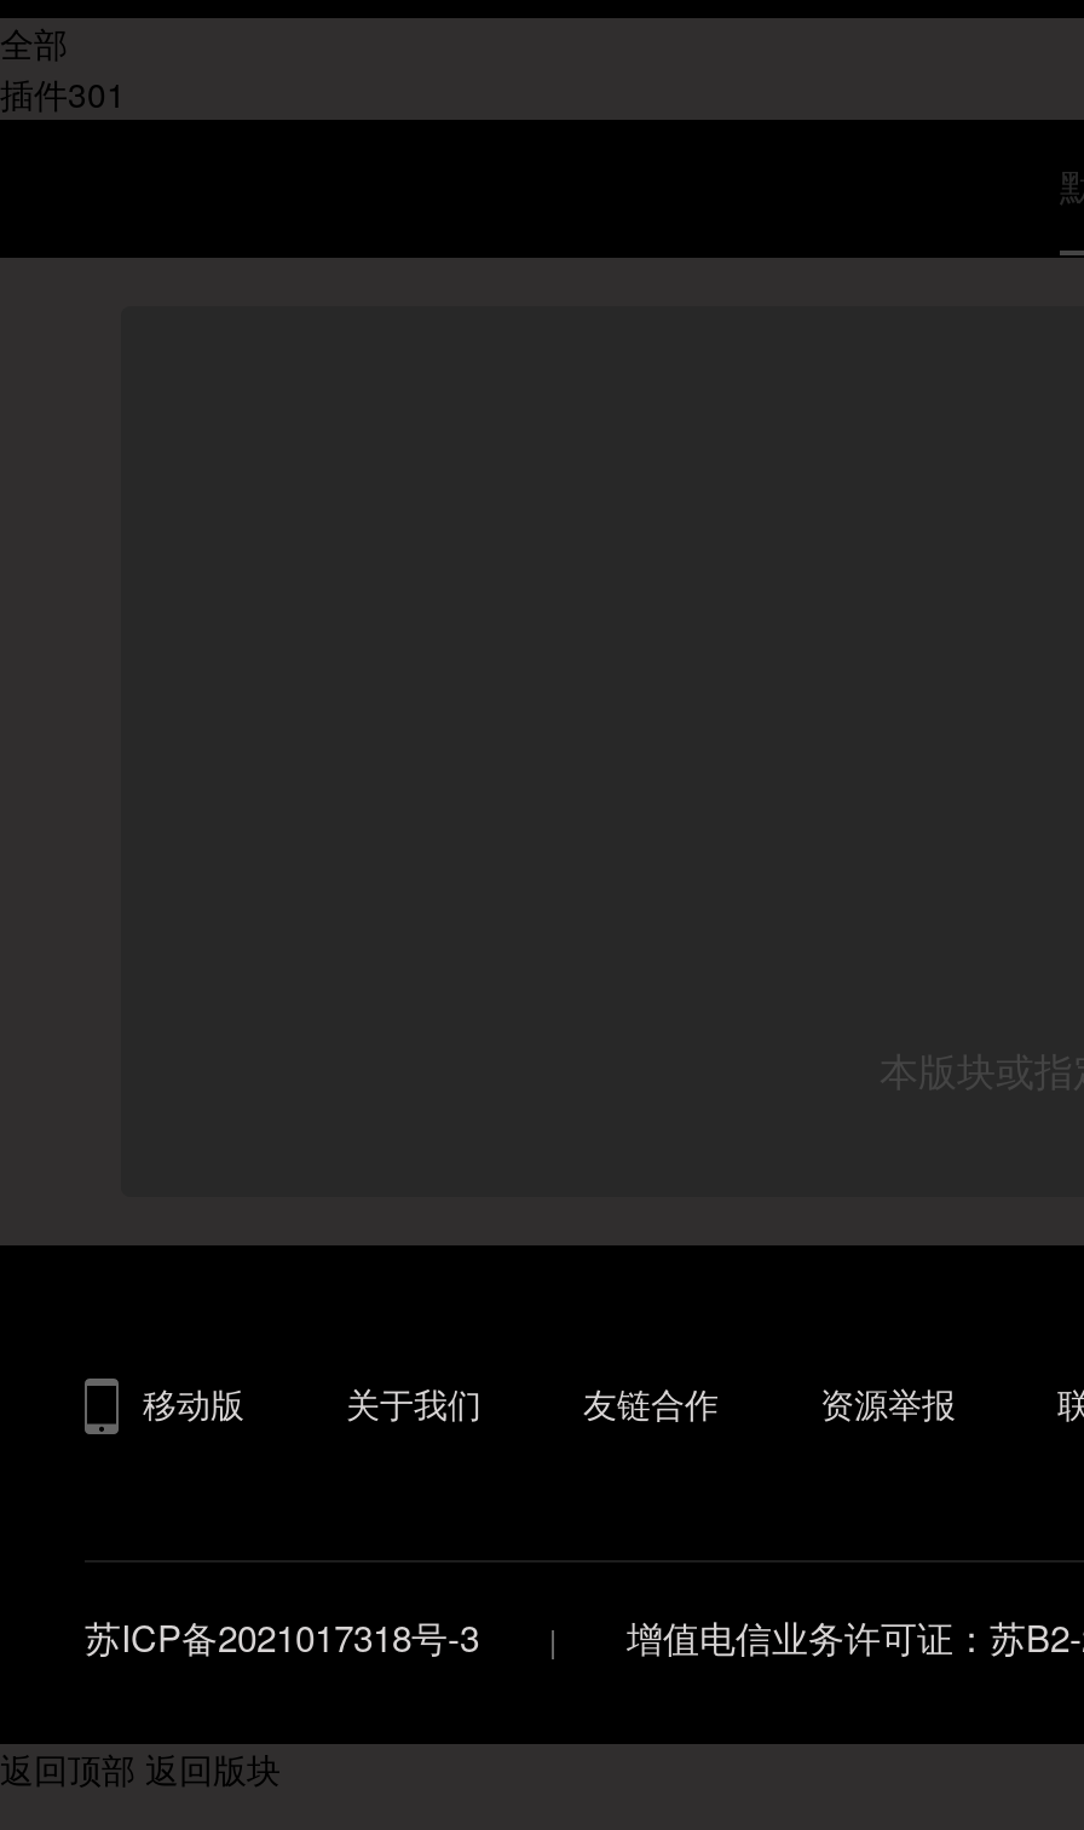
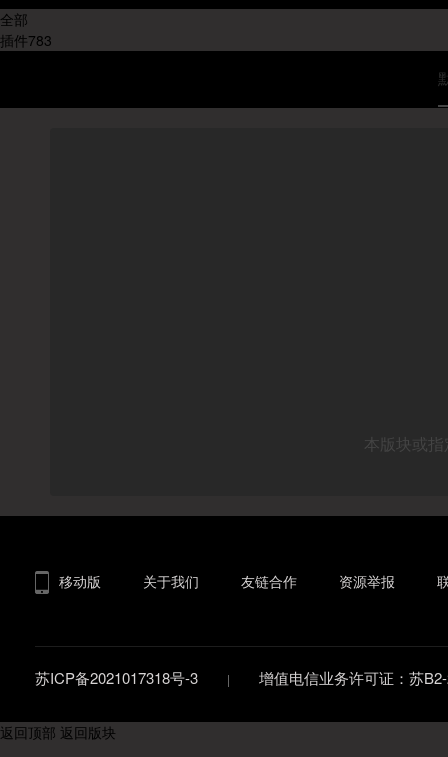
- 插件301
+ 插件783
